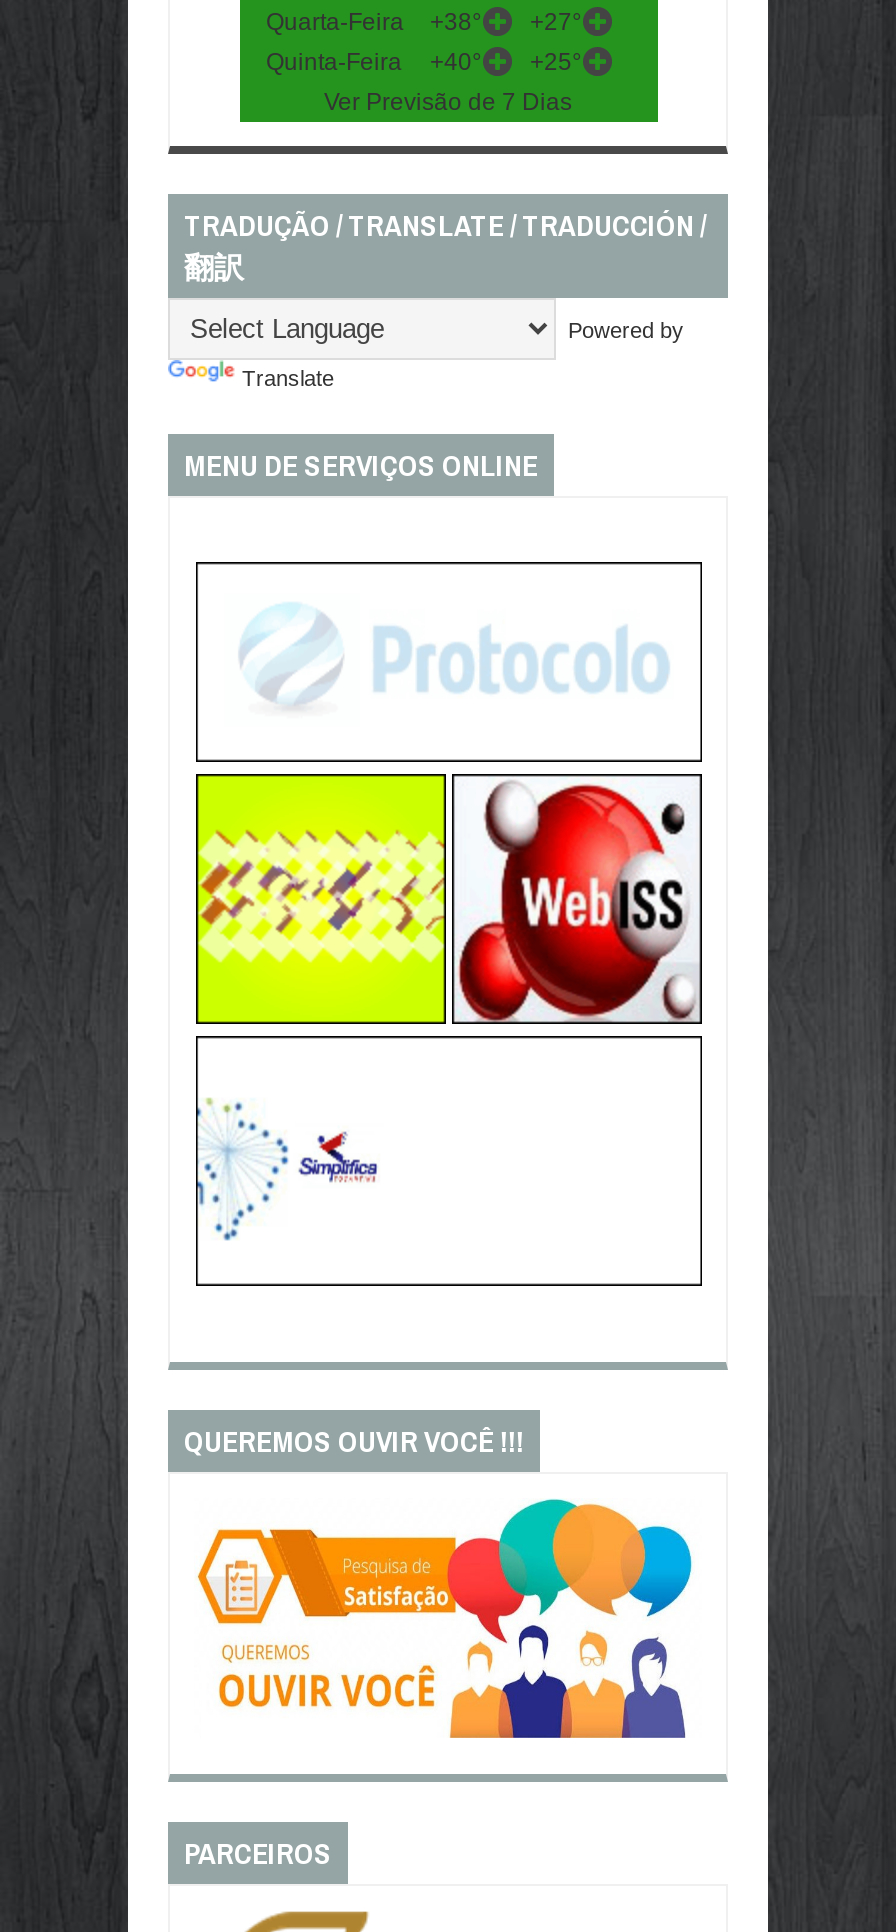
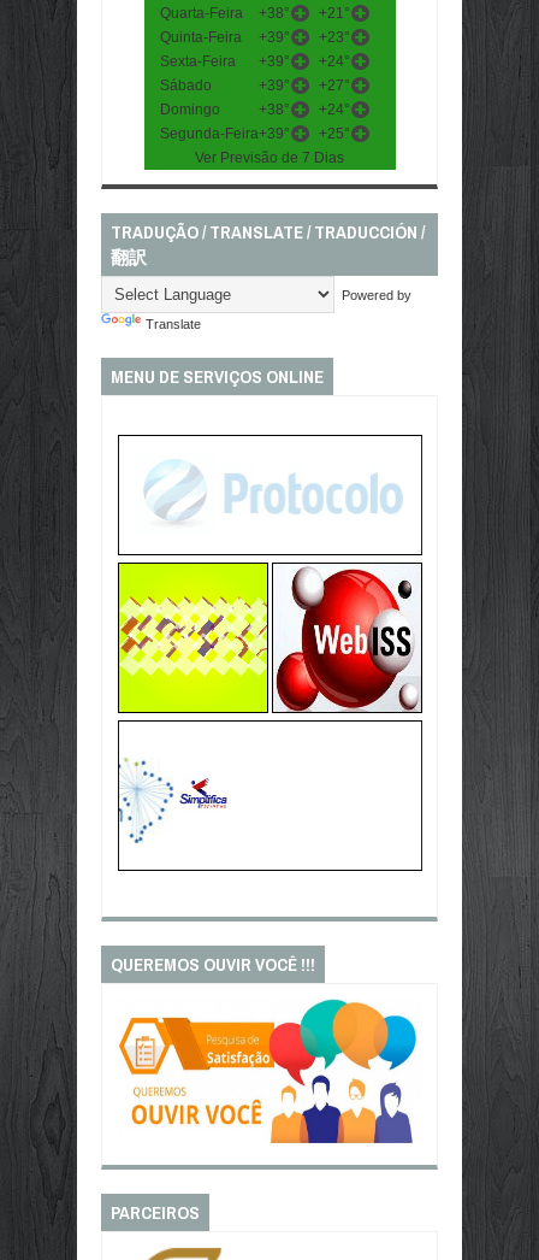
- Quarta-Feira +38° +27°
+ Quarta-Feira +38° +21°

- +40°
+ +39°
+ +23°
+ Sexta-Feira
+ +39°
+ +24°
+ Sábado
+ +39°
+ +27°
+ Domingo
+ +38°
+ +24°
+ Segunda-Feira+39°
